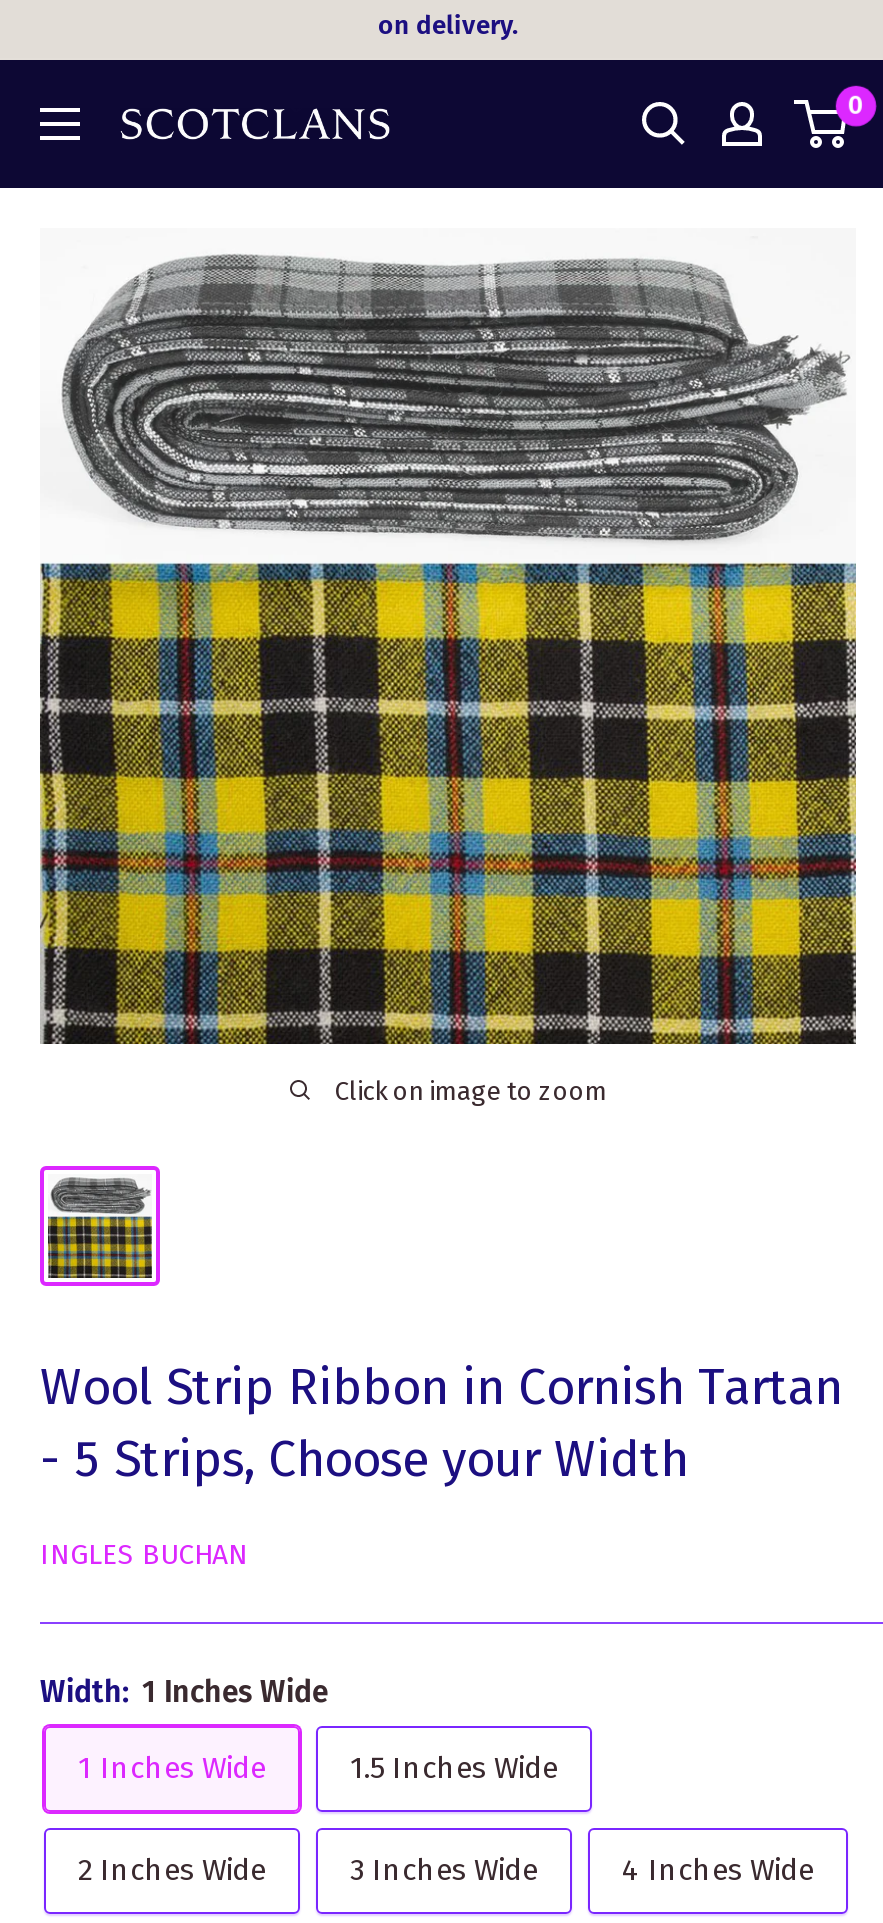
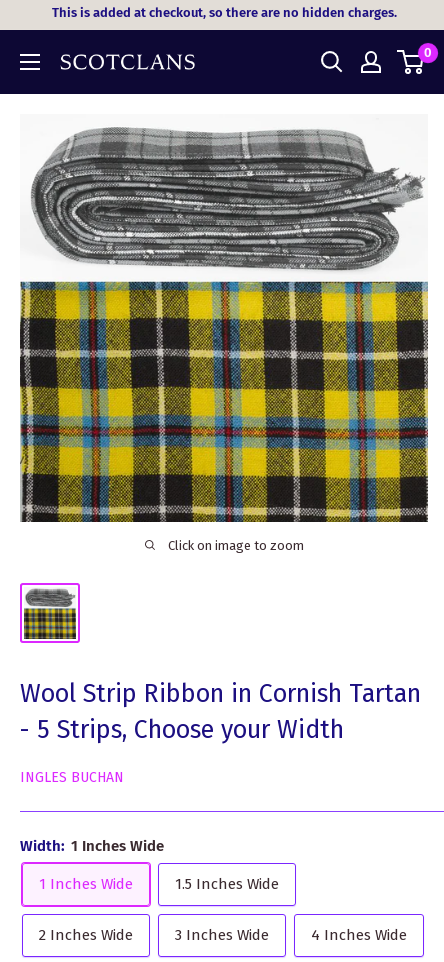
- on delivery.
+ This is added at checkout, so there are no hidden charges.
